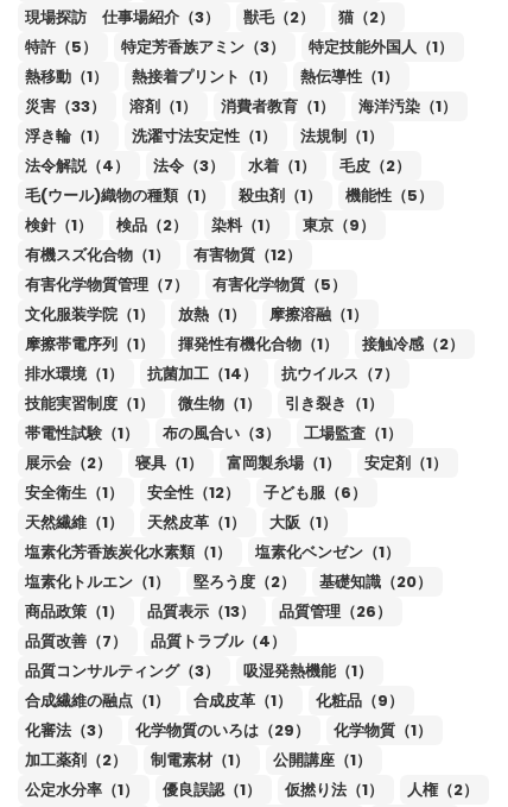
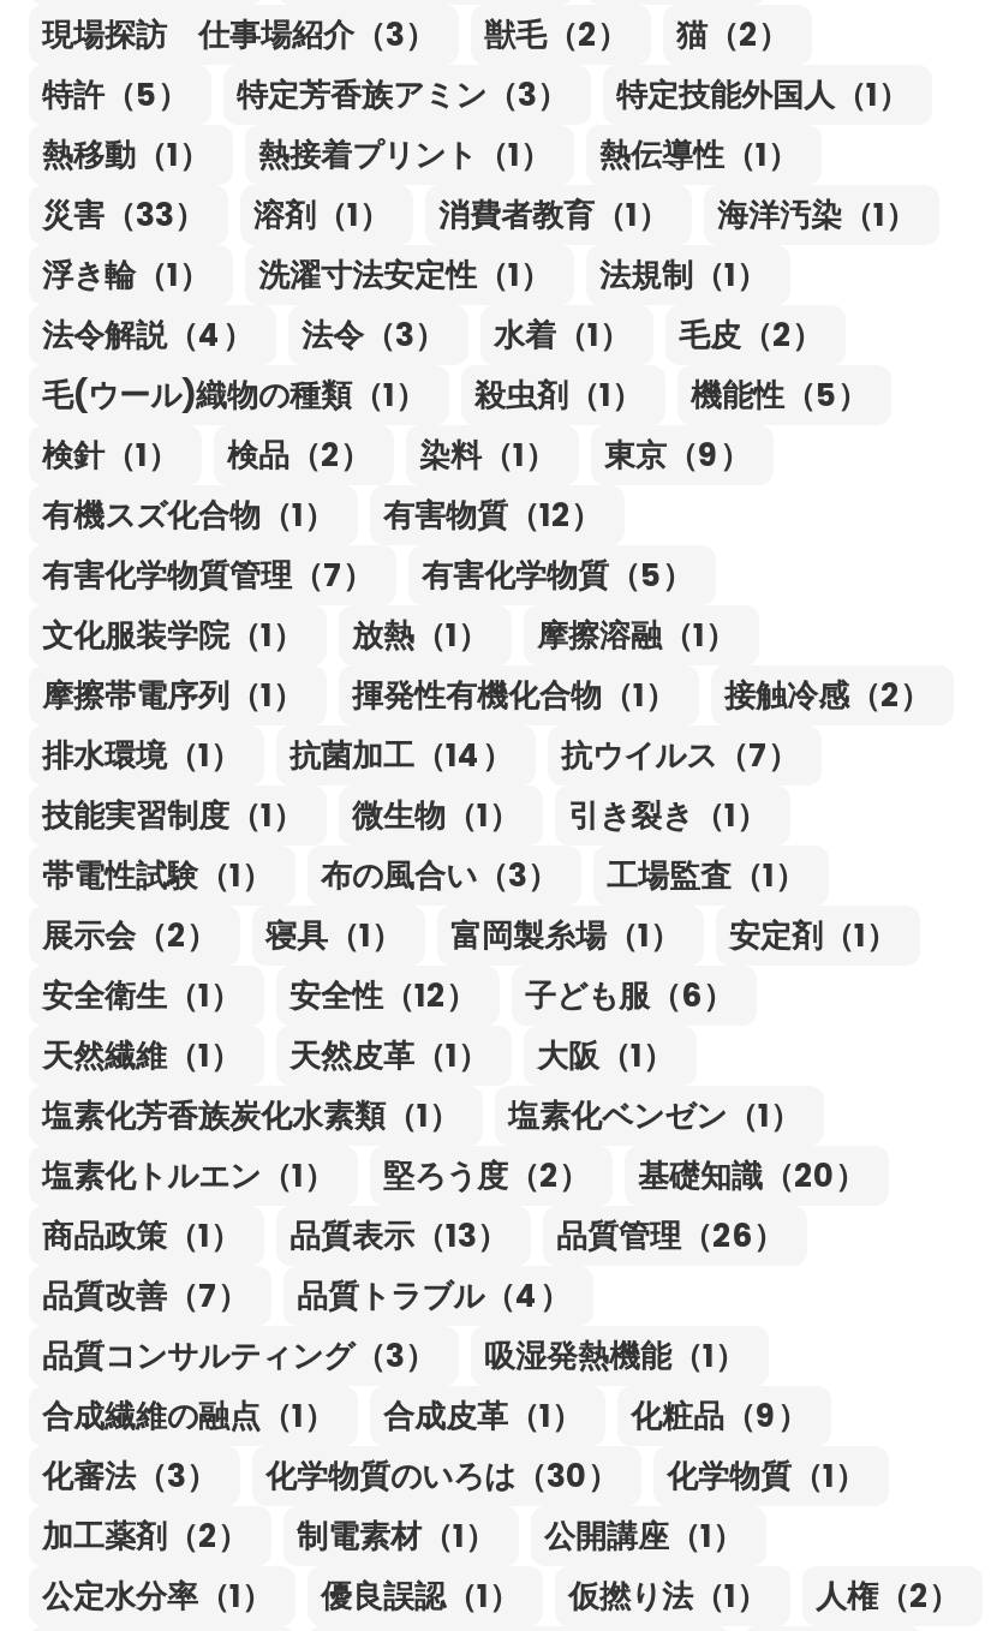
- 化学物質のいろは（29）
+ 化学物質のいろは（30）
